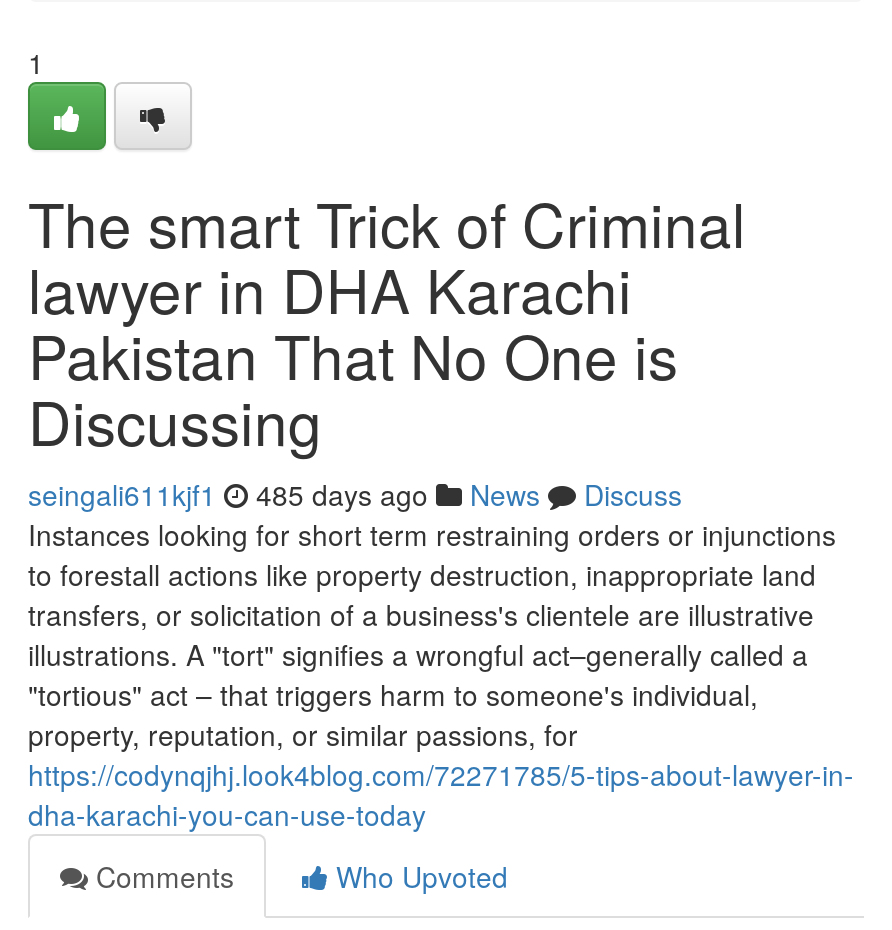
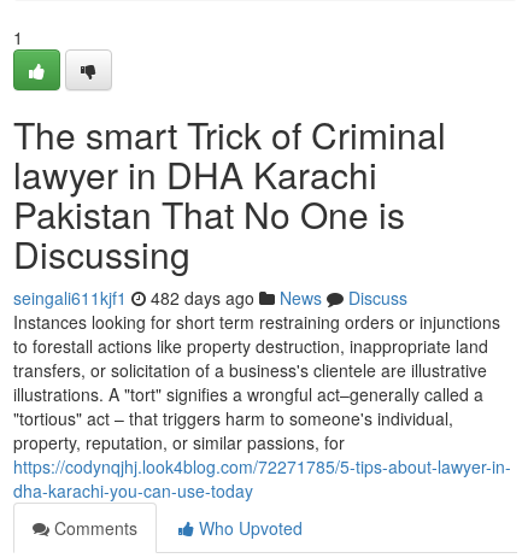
- seingali611kjf1 485 days ago News Discuss
+ seingali611kjf1 482 days ago News Discuss
